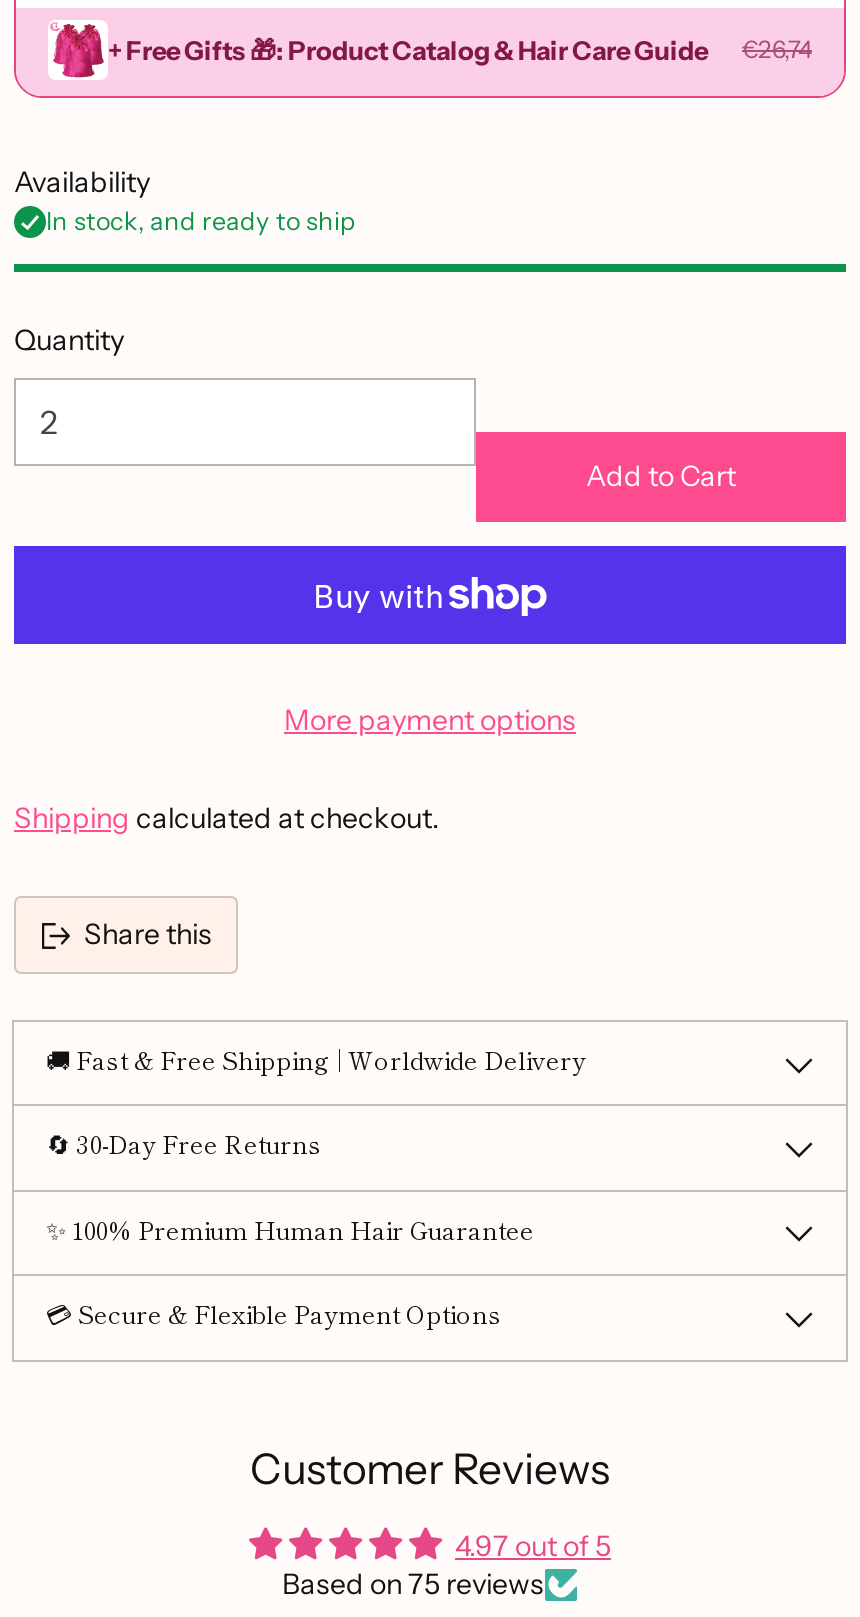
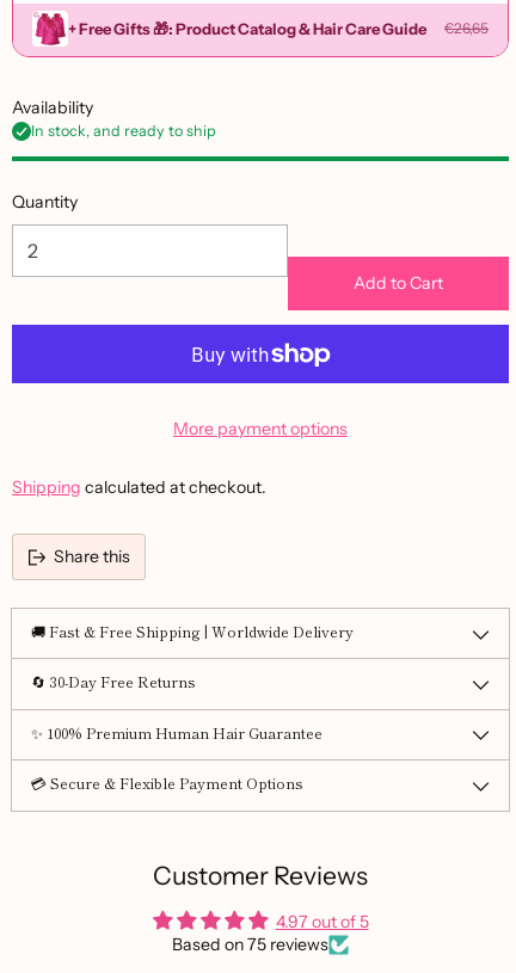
- €26,74
+ €26,65
